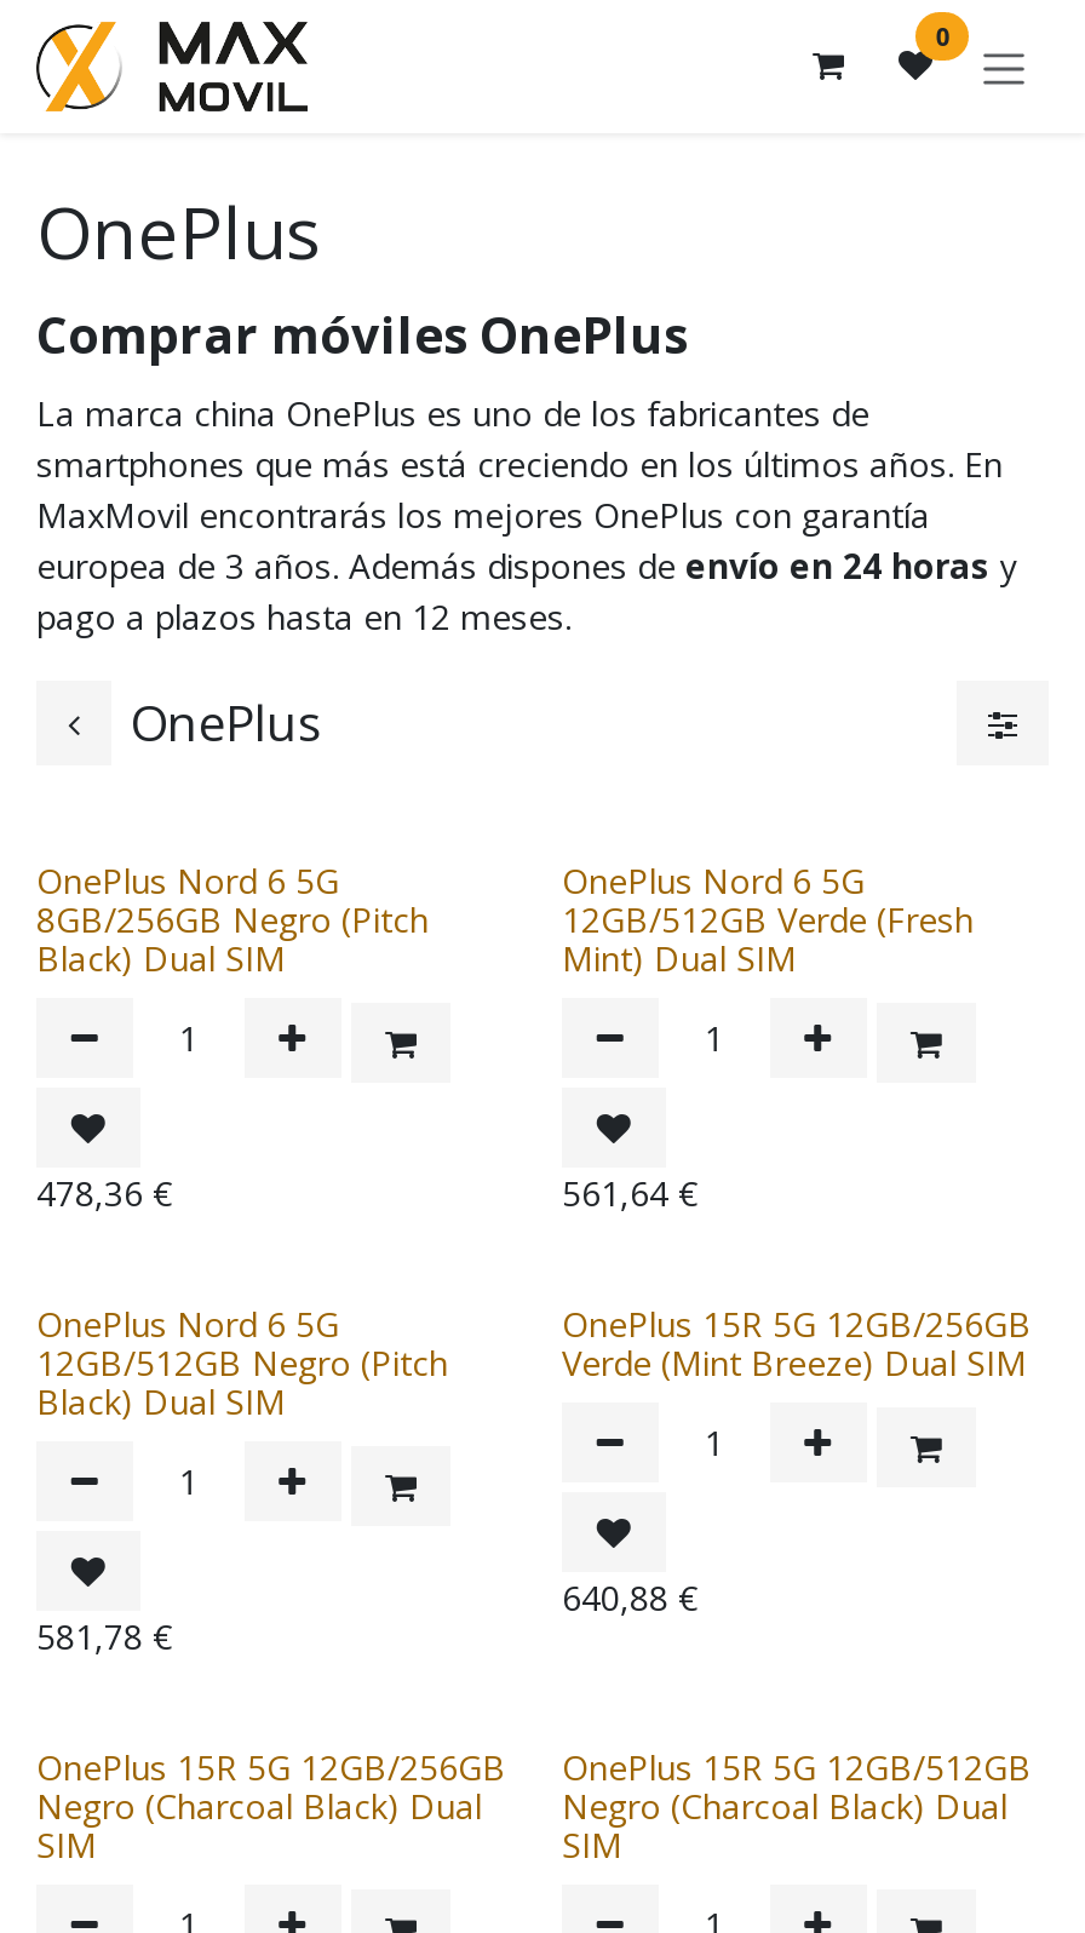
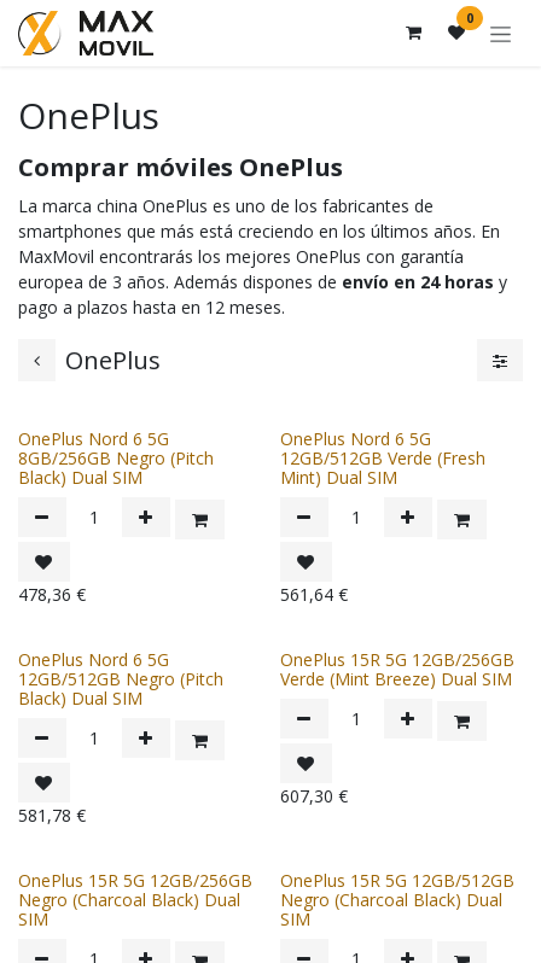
- 640,88 €
+ 607,30 €
